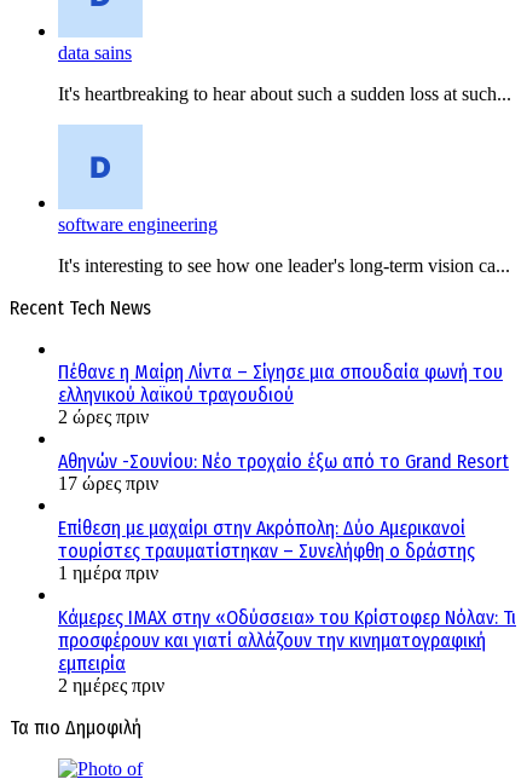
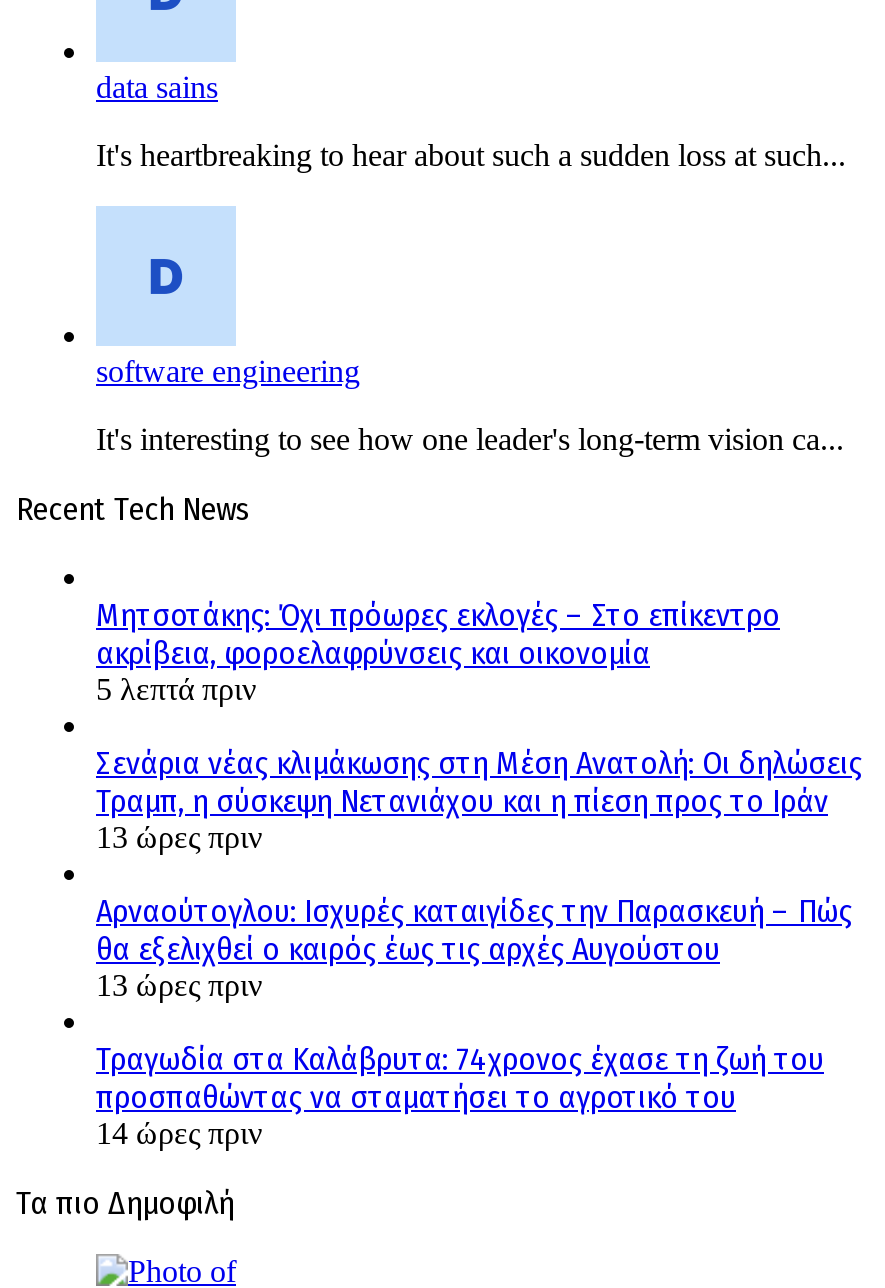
- Πέθανε η Μαίρη Λίντα – Σίγησε μια σπουδαία φωνή του
- ελληνικού λαϊκού τραγουδιού
- 2 ώρες πριν
+ Μητσοτάκης: Όχι πρόωρες εκλογές – Στο επίκεντρο
+ ακρίβεια, φοροελαφρύνσεις και οικονομία
+ 5 λεπτά πριν

- Αθηνών -Σουνίου: Νέο τροχαίο έξω από το Grand Resort
- 17 ώρες πριν
+ Σενάρια νέας κλιμάκωσης στη Μέση Ανατολή: Οι δηλώσεις
+ Τραμπ, η σύσκεψη Νετανιάχου και η πίεση προς το Ιράν
+ 13 ώρες πριν

- Επίθεση με μαχαίρι στην Ακρόπολη: Δύο Αμερικανοί
- τουρίστες τραυματίστηκαν – Συνελήφθη ο δράστης
- 1 ημέρα πριν
+ Αρναούτογλου: Ισχυρές καταιγίδες την Παρασκευή – Πώς
+ θα εξελιχθεί ο καιρός έως τις αρχές Αυγούστου
+ 13 ώρες πριν

- Κάμερες IMAX στην «Οδύσσεια» του Κρίστοφερ Νόλαν: Τι
- προσφέρουν και γιατί αλλάζουν την κινηματογραφική
- εμπειρία
- 2 ημέρες πριν
+ Τραγωδία στα Καλάβρυτα: 74χρονος έχασε τη ζωή του
+ προσπαθώντας να σταματήσει το αγροτικό του
+ 14 ώρες πριν
